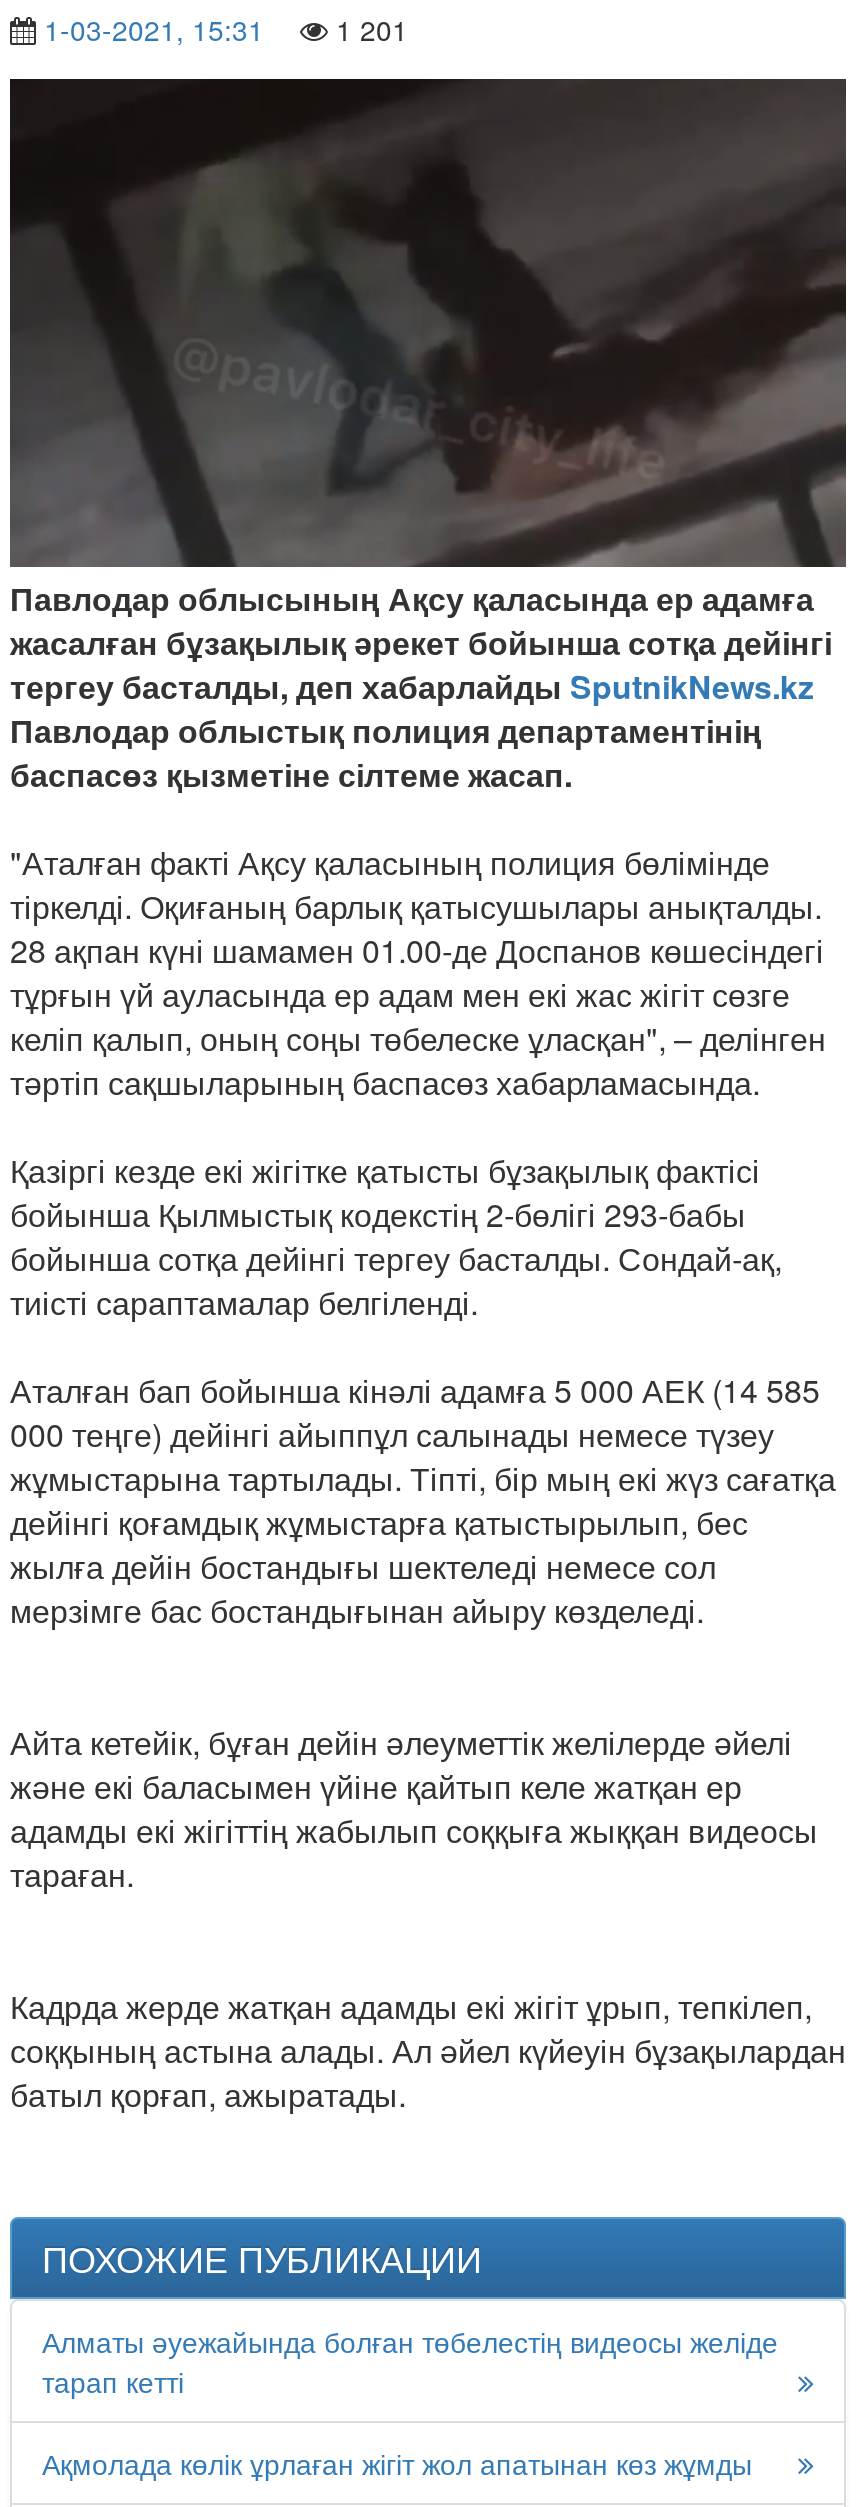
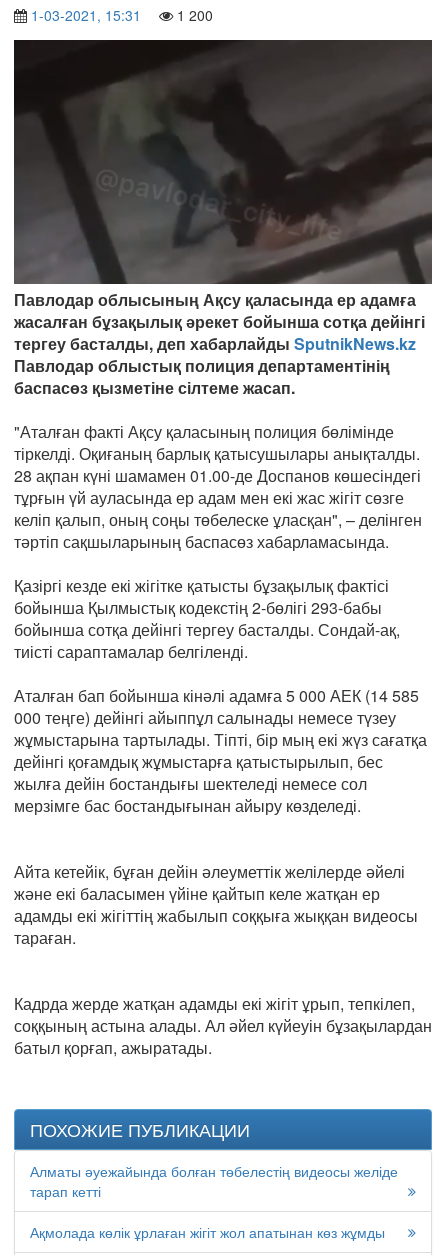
- 1-03-2021, 15:31 1 201
+ 1-03-2021, 15:31 1 200
